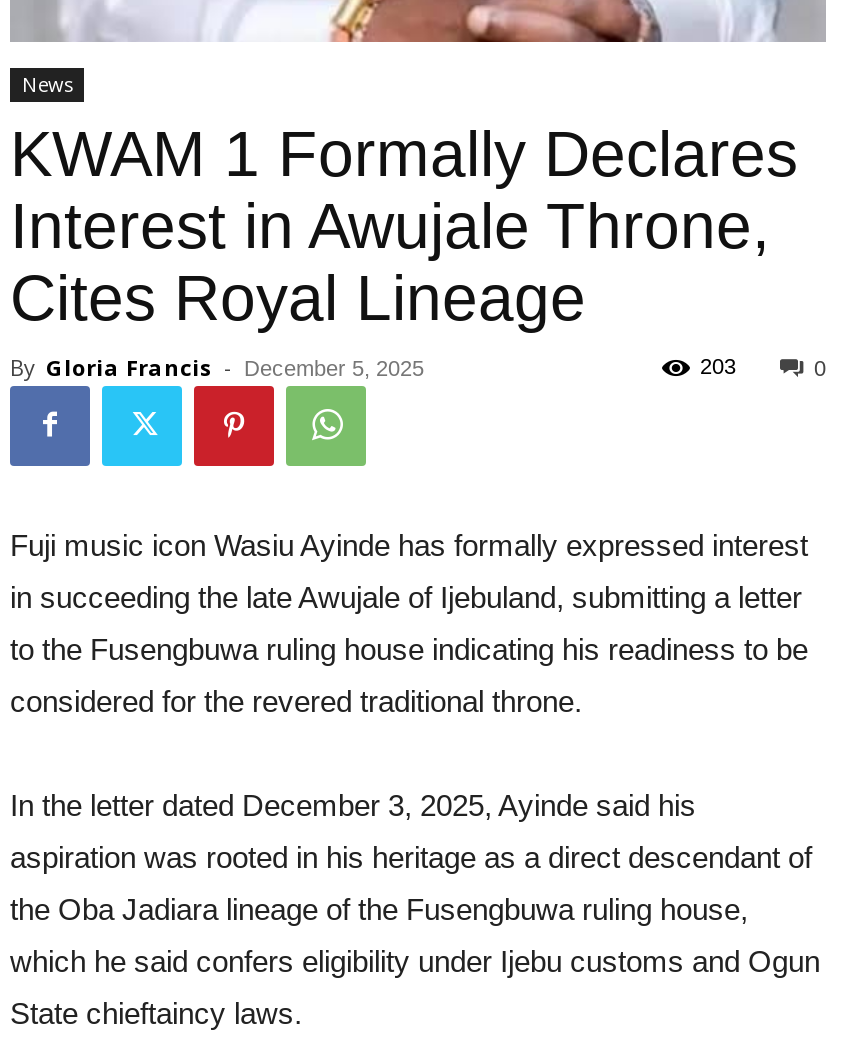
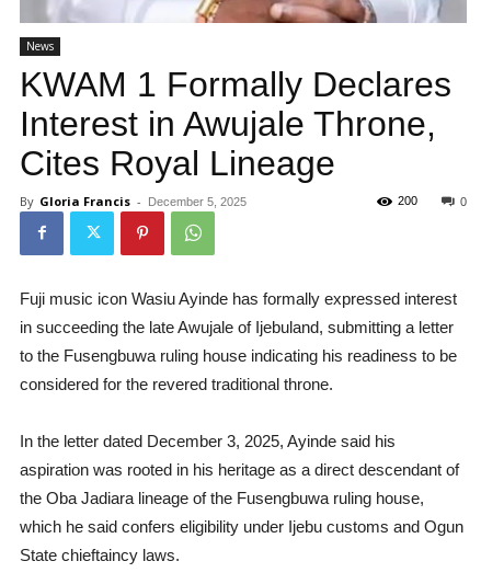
- 203
+ 200
